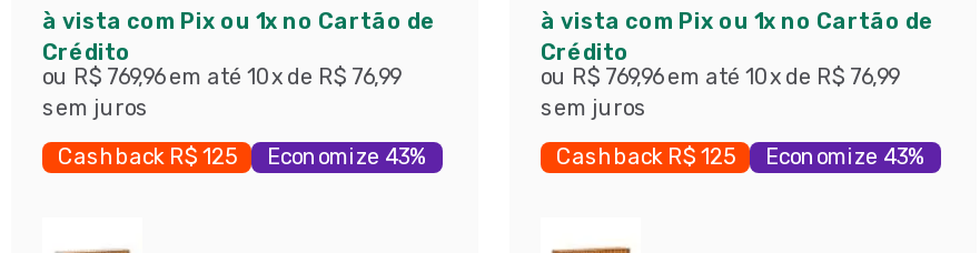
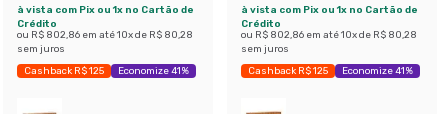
- ou R$ 769,96 em até 10 x de R$ 76,99
+ ou R$ 802,86 em até 10 x de R$ 80,28

- ou R$ 769,96 em até 10 x de R$ 76,99
+ ou R$ 802,86 em até 10 x de R$ 80,28

- Cashback R$ 125 Economize 43%
+ Cashback R$ 125 Economize 41%

- Cashback R$ 125 Economize 43%
+ Cashback R$ 125 Economize 41%
